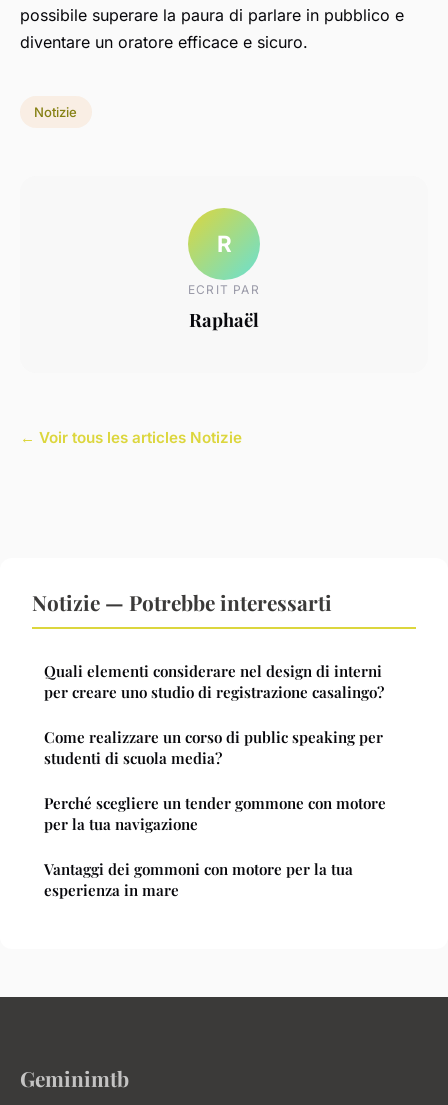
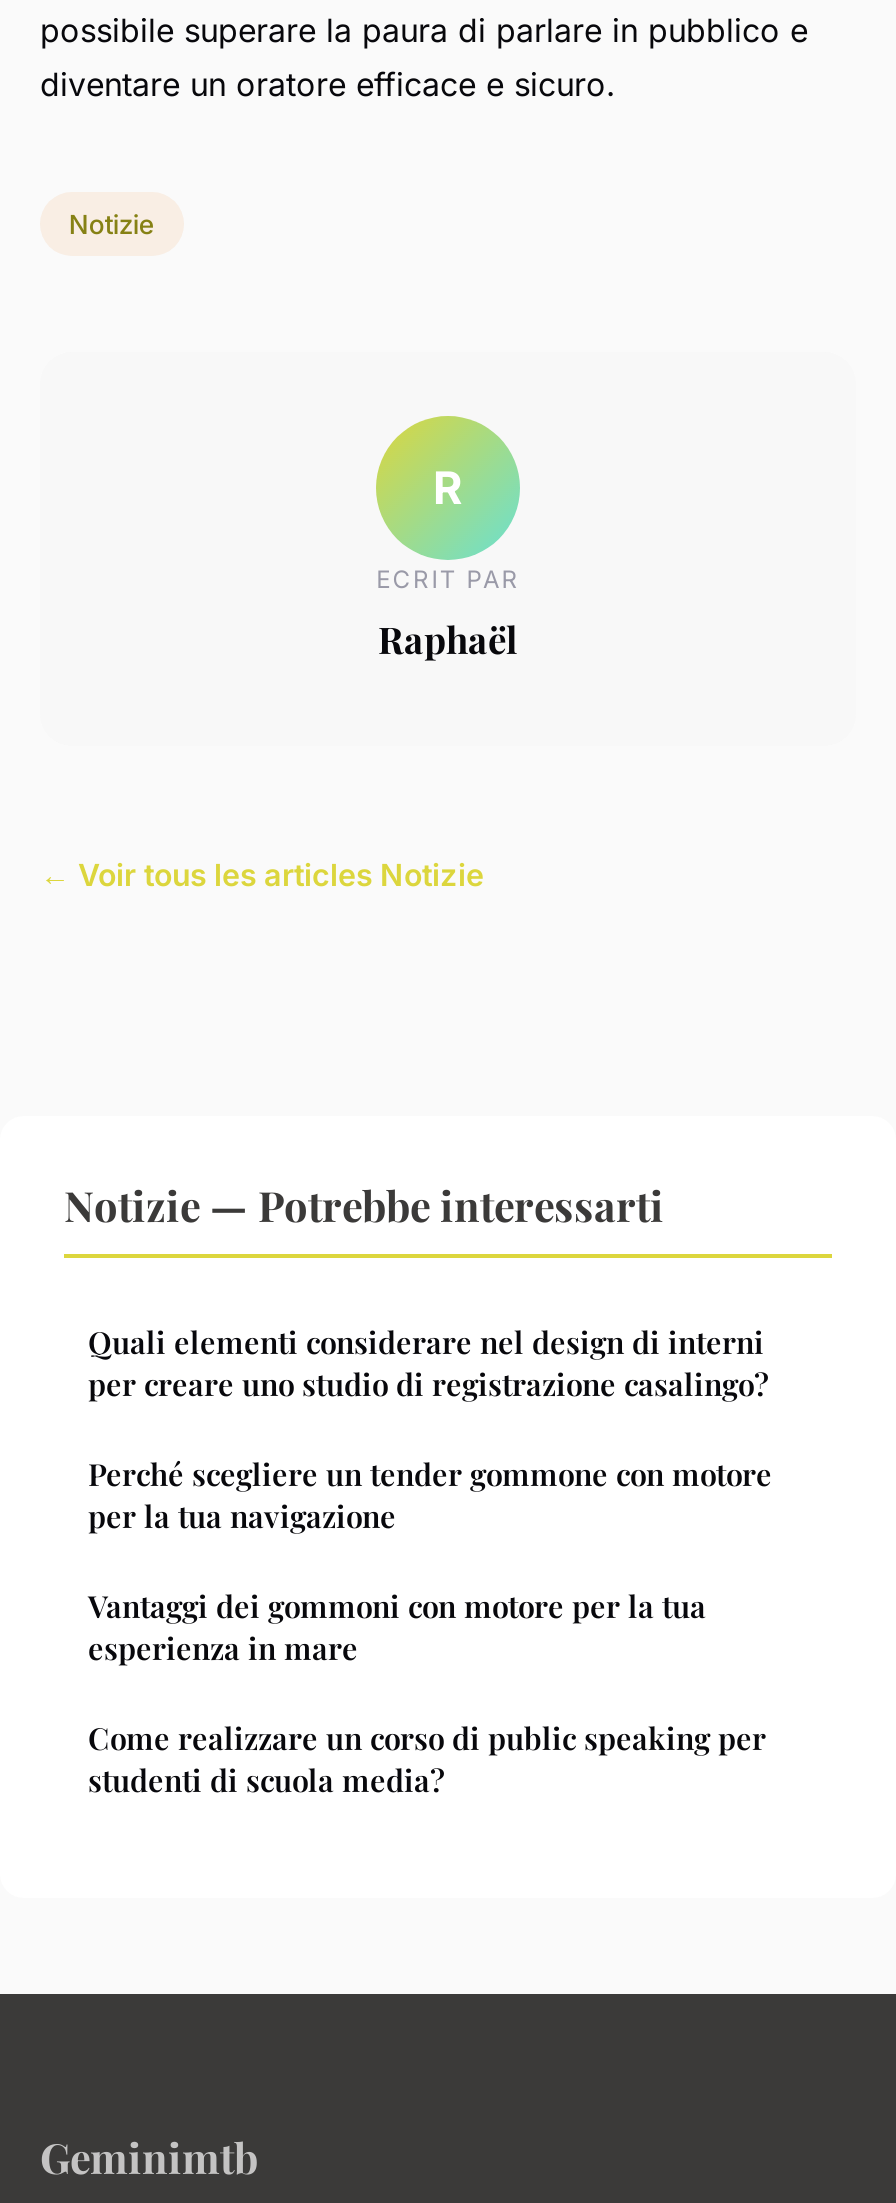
moved down: Come realizzare un corso di public speaking per | studenti di scuola media?

moved up: Perché scegliere un tender gommone con motore | per la tua navigazione | Vantaggi dei gommoni con motore per la tua | esperienza in mare
